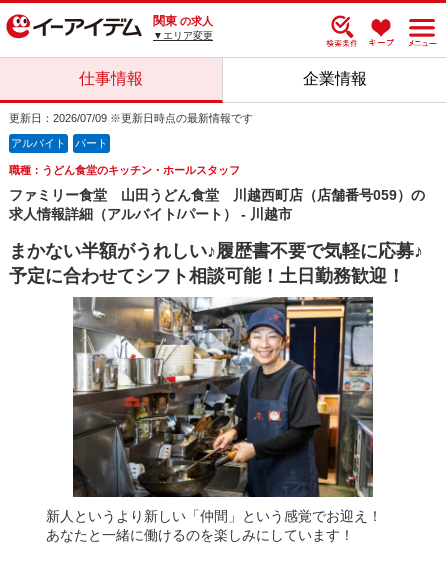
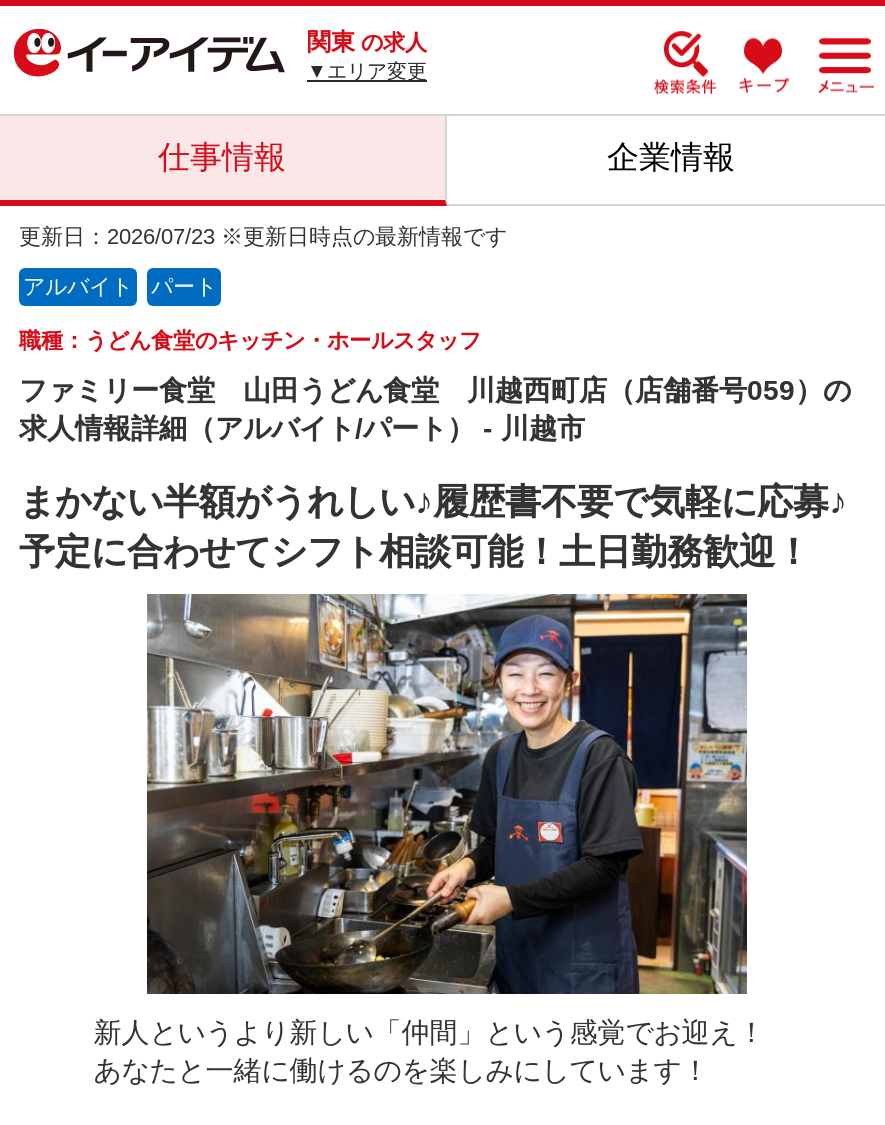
- 更新日：2026/07/09 ※更新日時点の最新情報です
+ 更新日：2026/07/23 ※更新日時点の最新情報です
